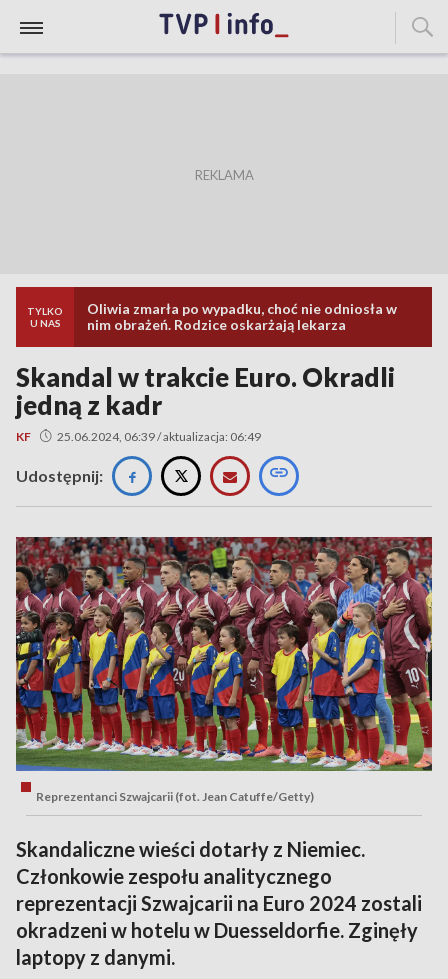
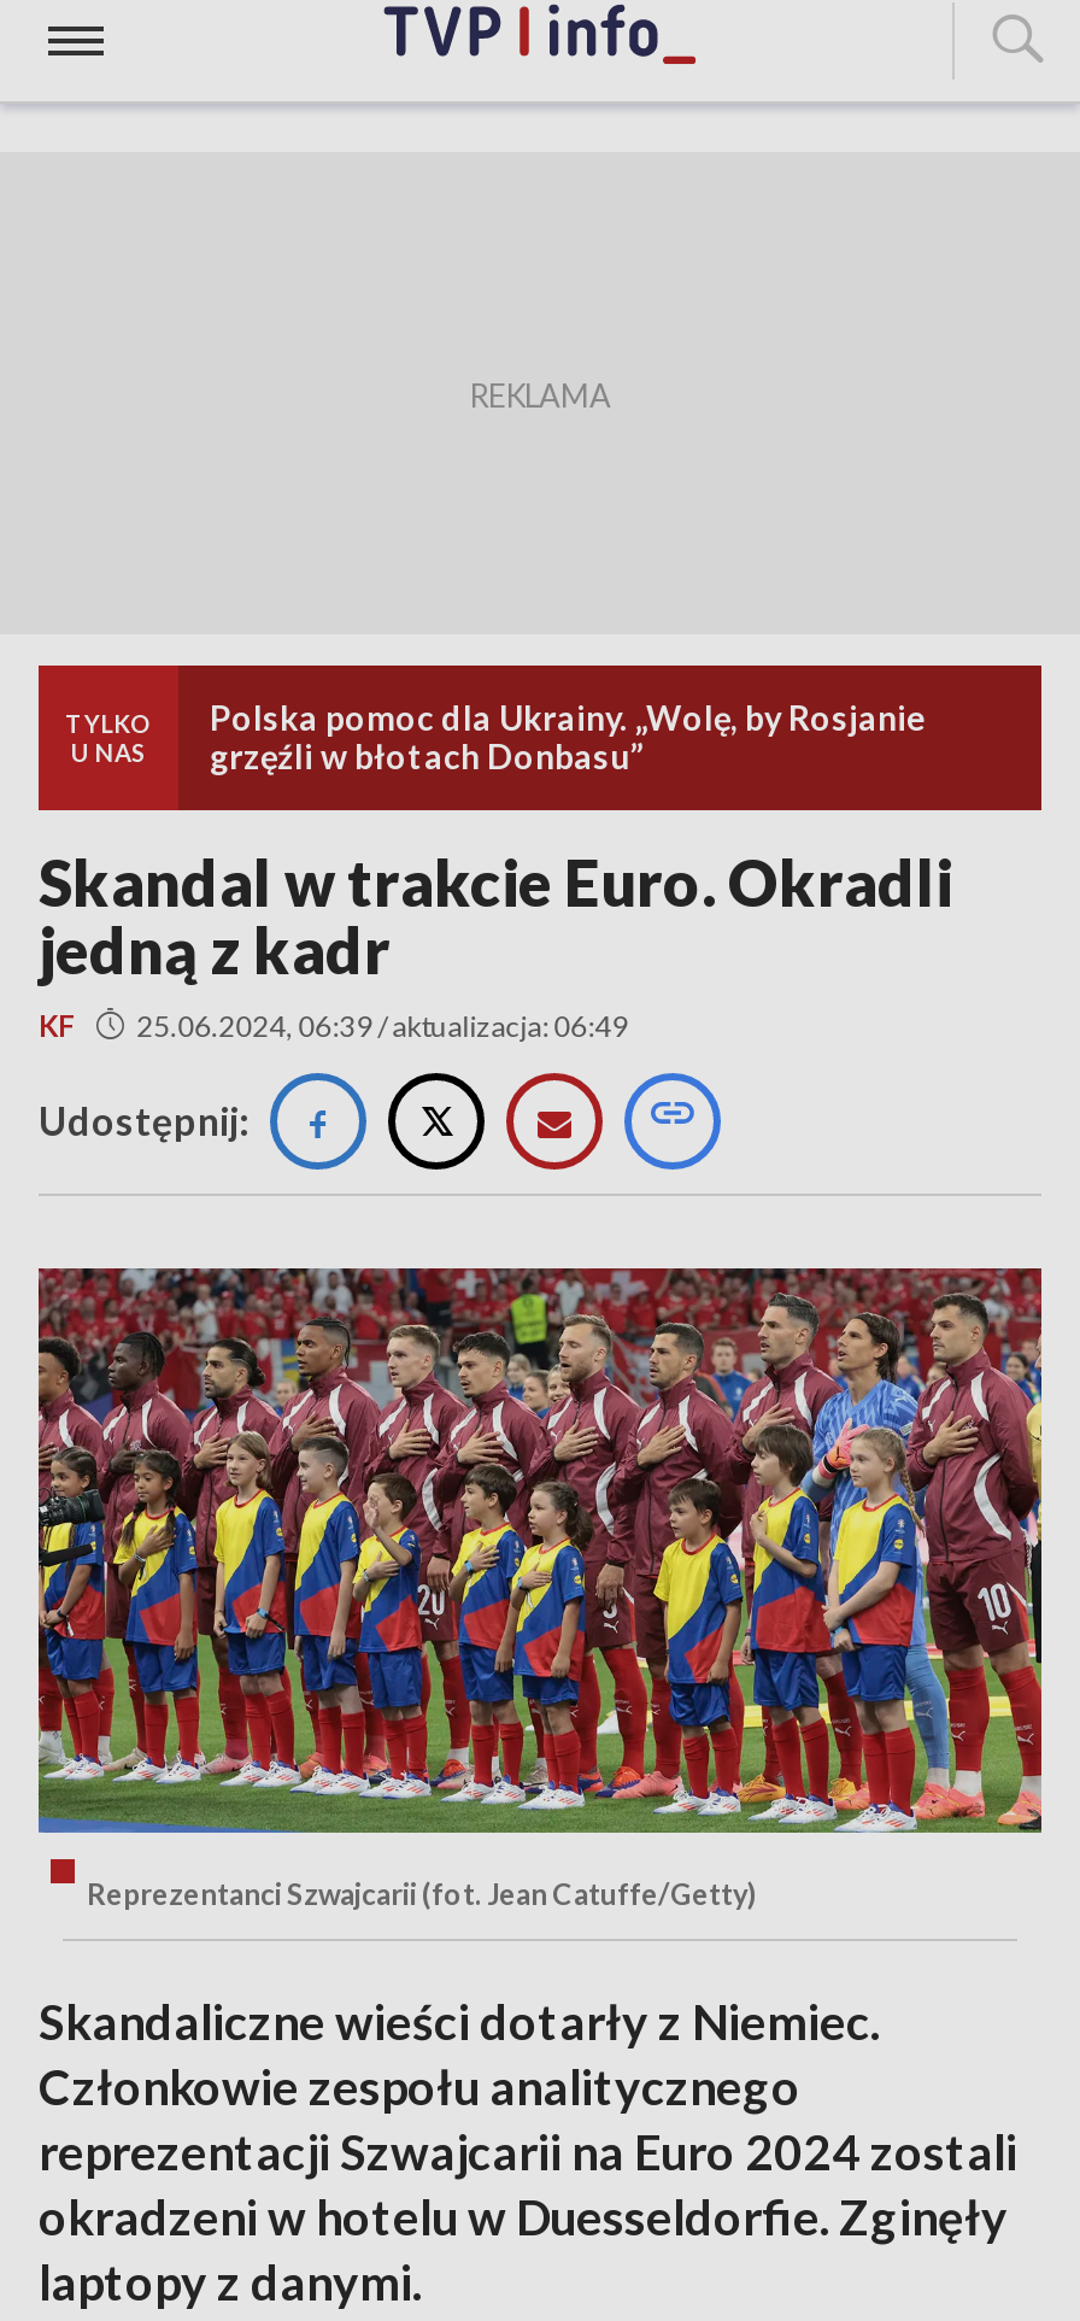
- Oliwia zmarła po wypadku, choć nie odniosła w
- nim obrażeń. Rodzice oskarżają lekarza
+ Polska pomoc dla Ukrainy. „Wolę, by Rosjanie
+ grzęźli w błotach Donbasu”
